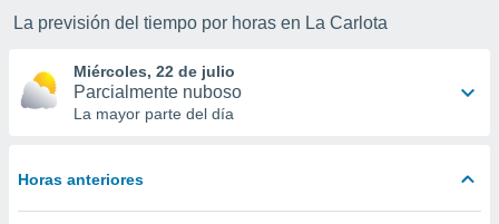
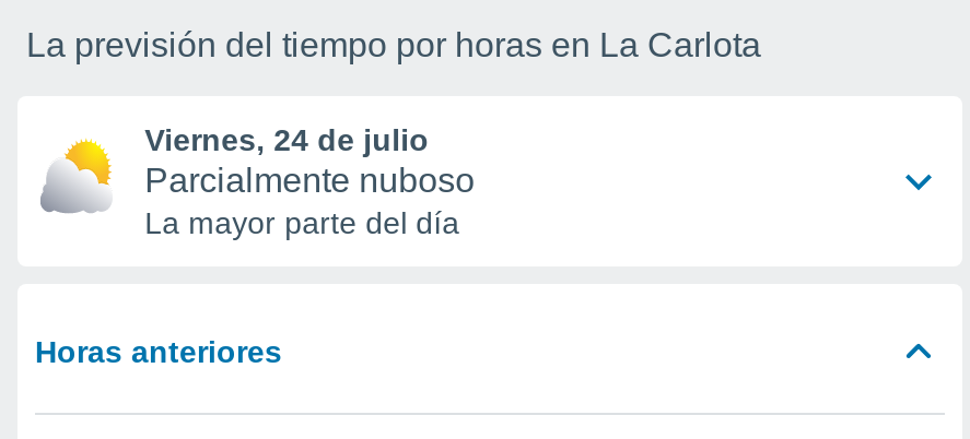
- Miércoles, 22 de julio
+ Viernes, 24 de julio
